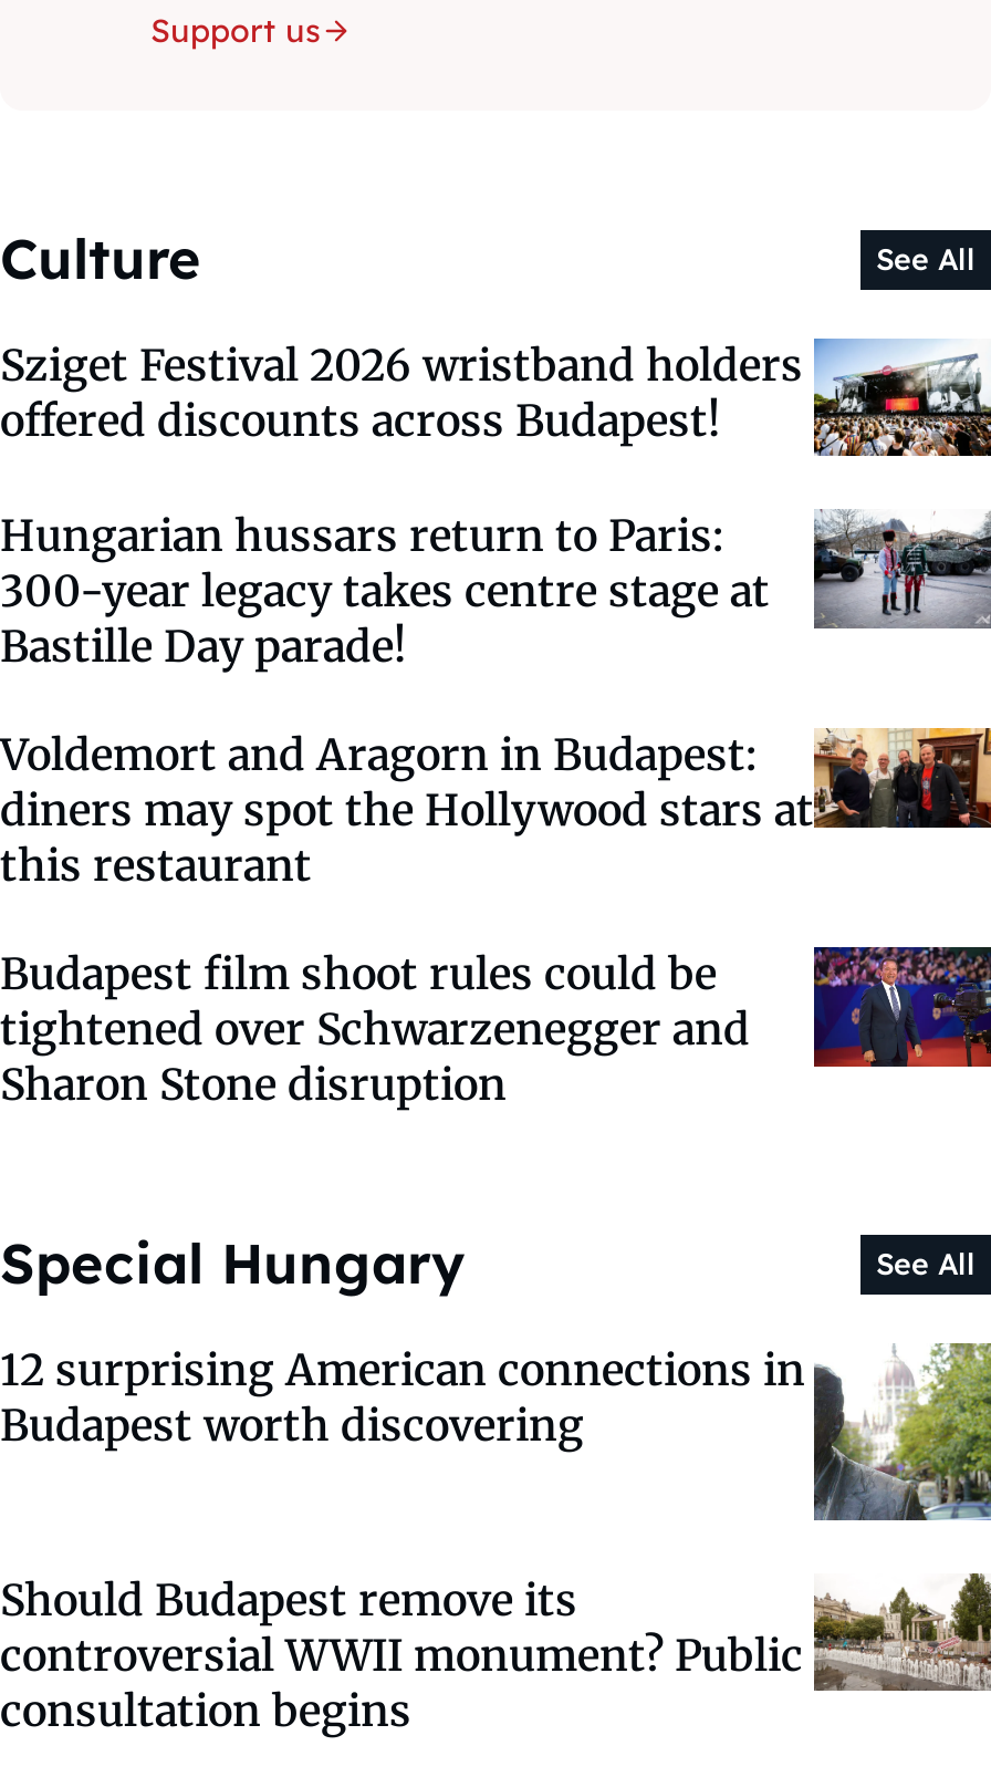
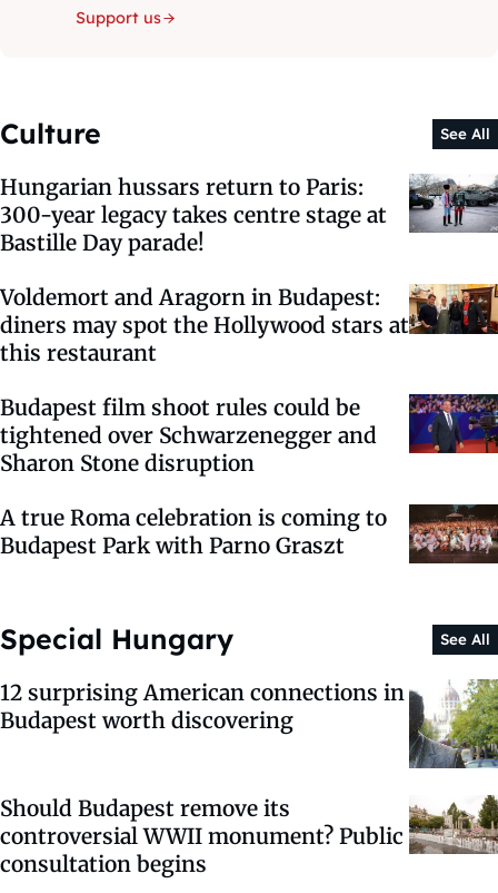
- [image]
- Sziget Festival 2026 wristband holders
- offered discounts across Budapest!

moved up: [image] | Hungarian hussars return to Paris: | 300-year legacy takes centre stage at | ... | tightened over Schwarzenegger and | Sharon Stone disruption

+ [image]
+ A true Roma celebration is coming to
+ Budapest Park with Parno Graszt
